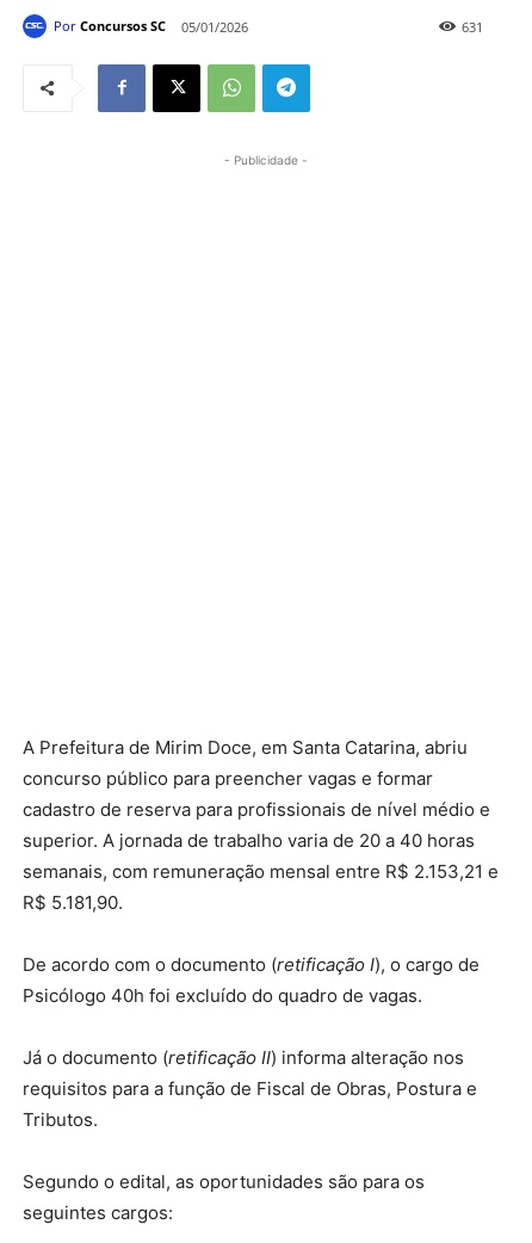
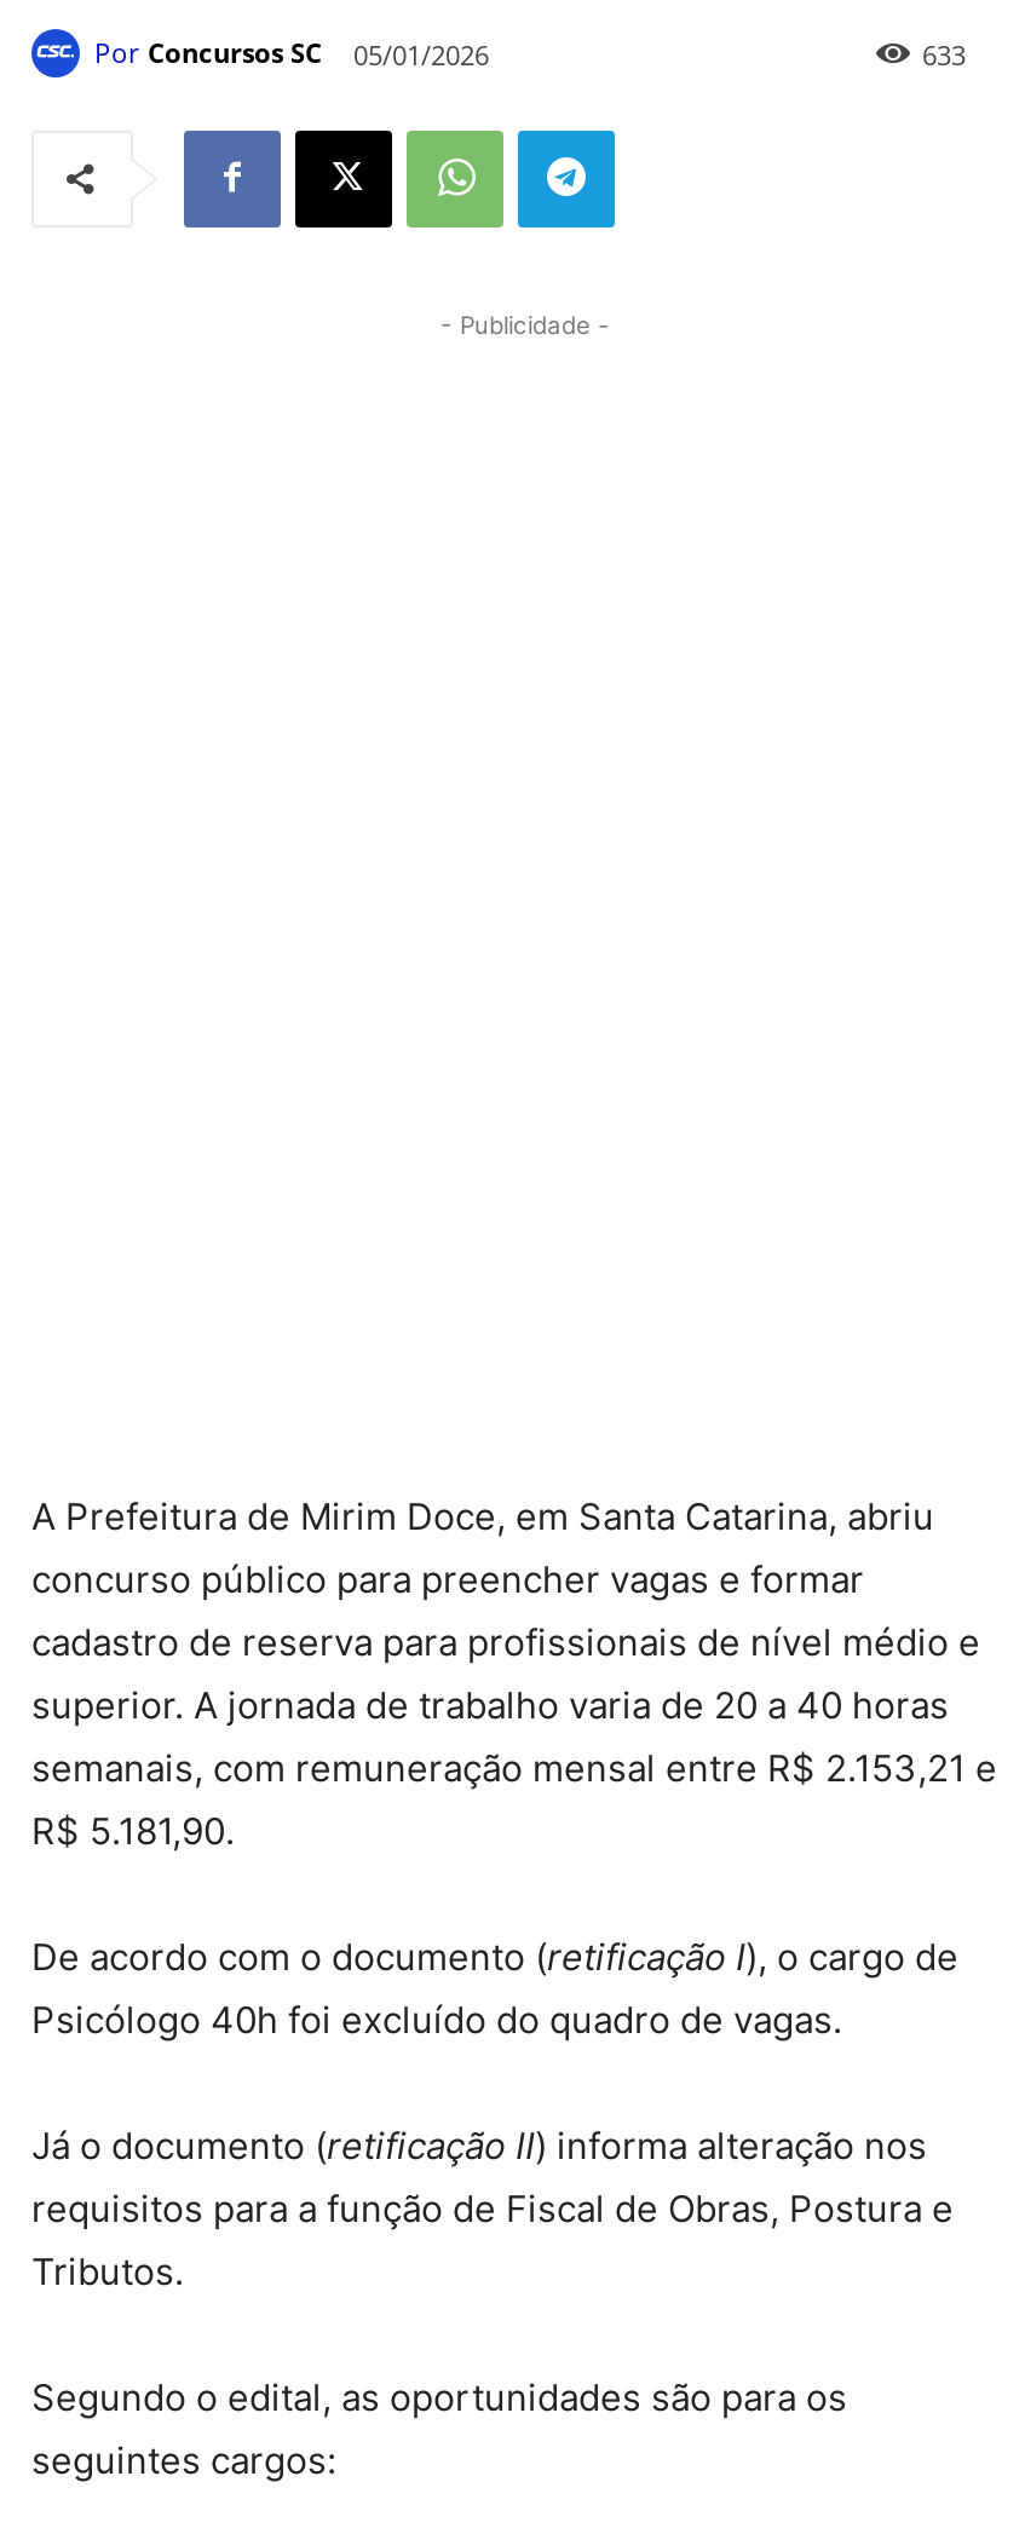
- 631
+ 633
